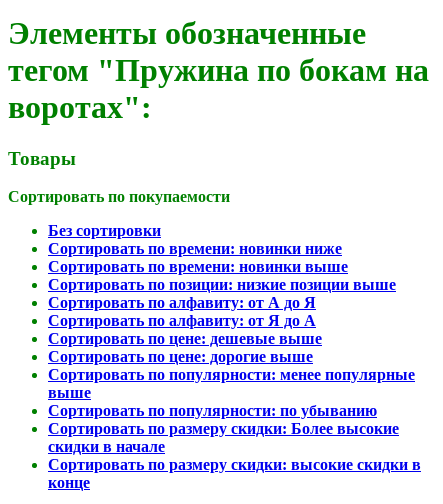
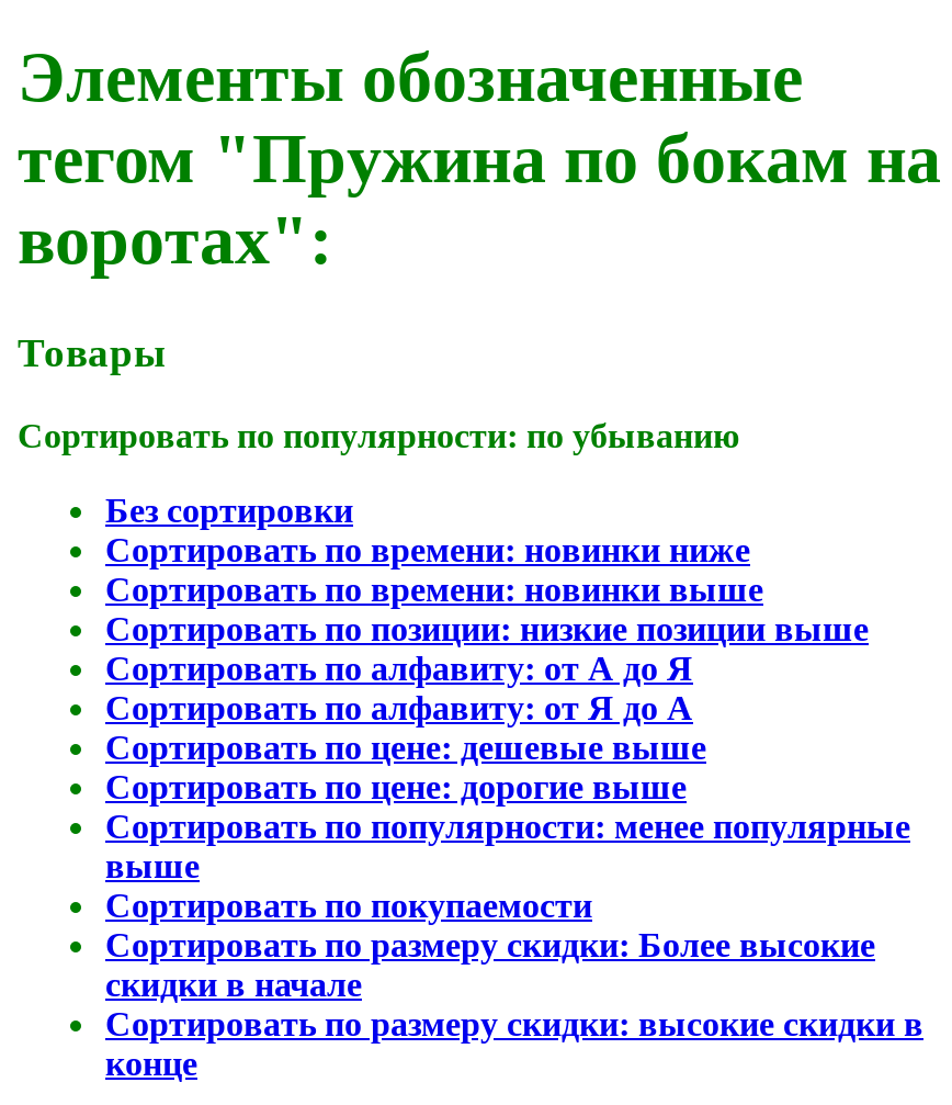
moved down: Сортировать по покупаемости

moved up: Сортировать по популярности: по убыванию
